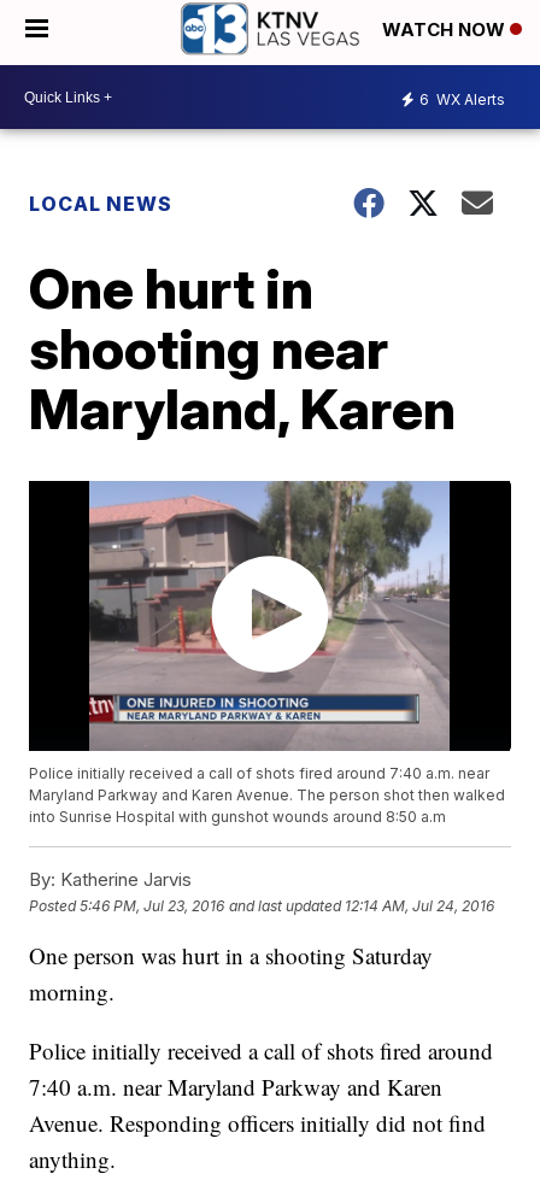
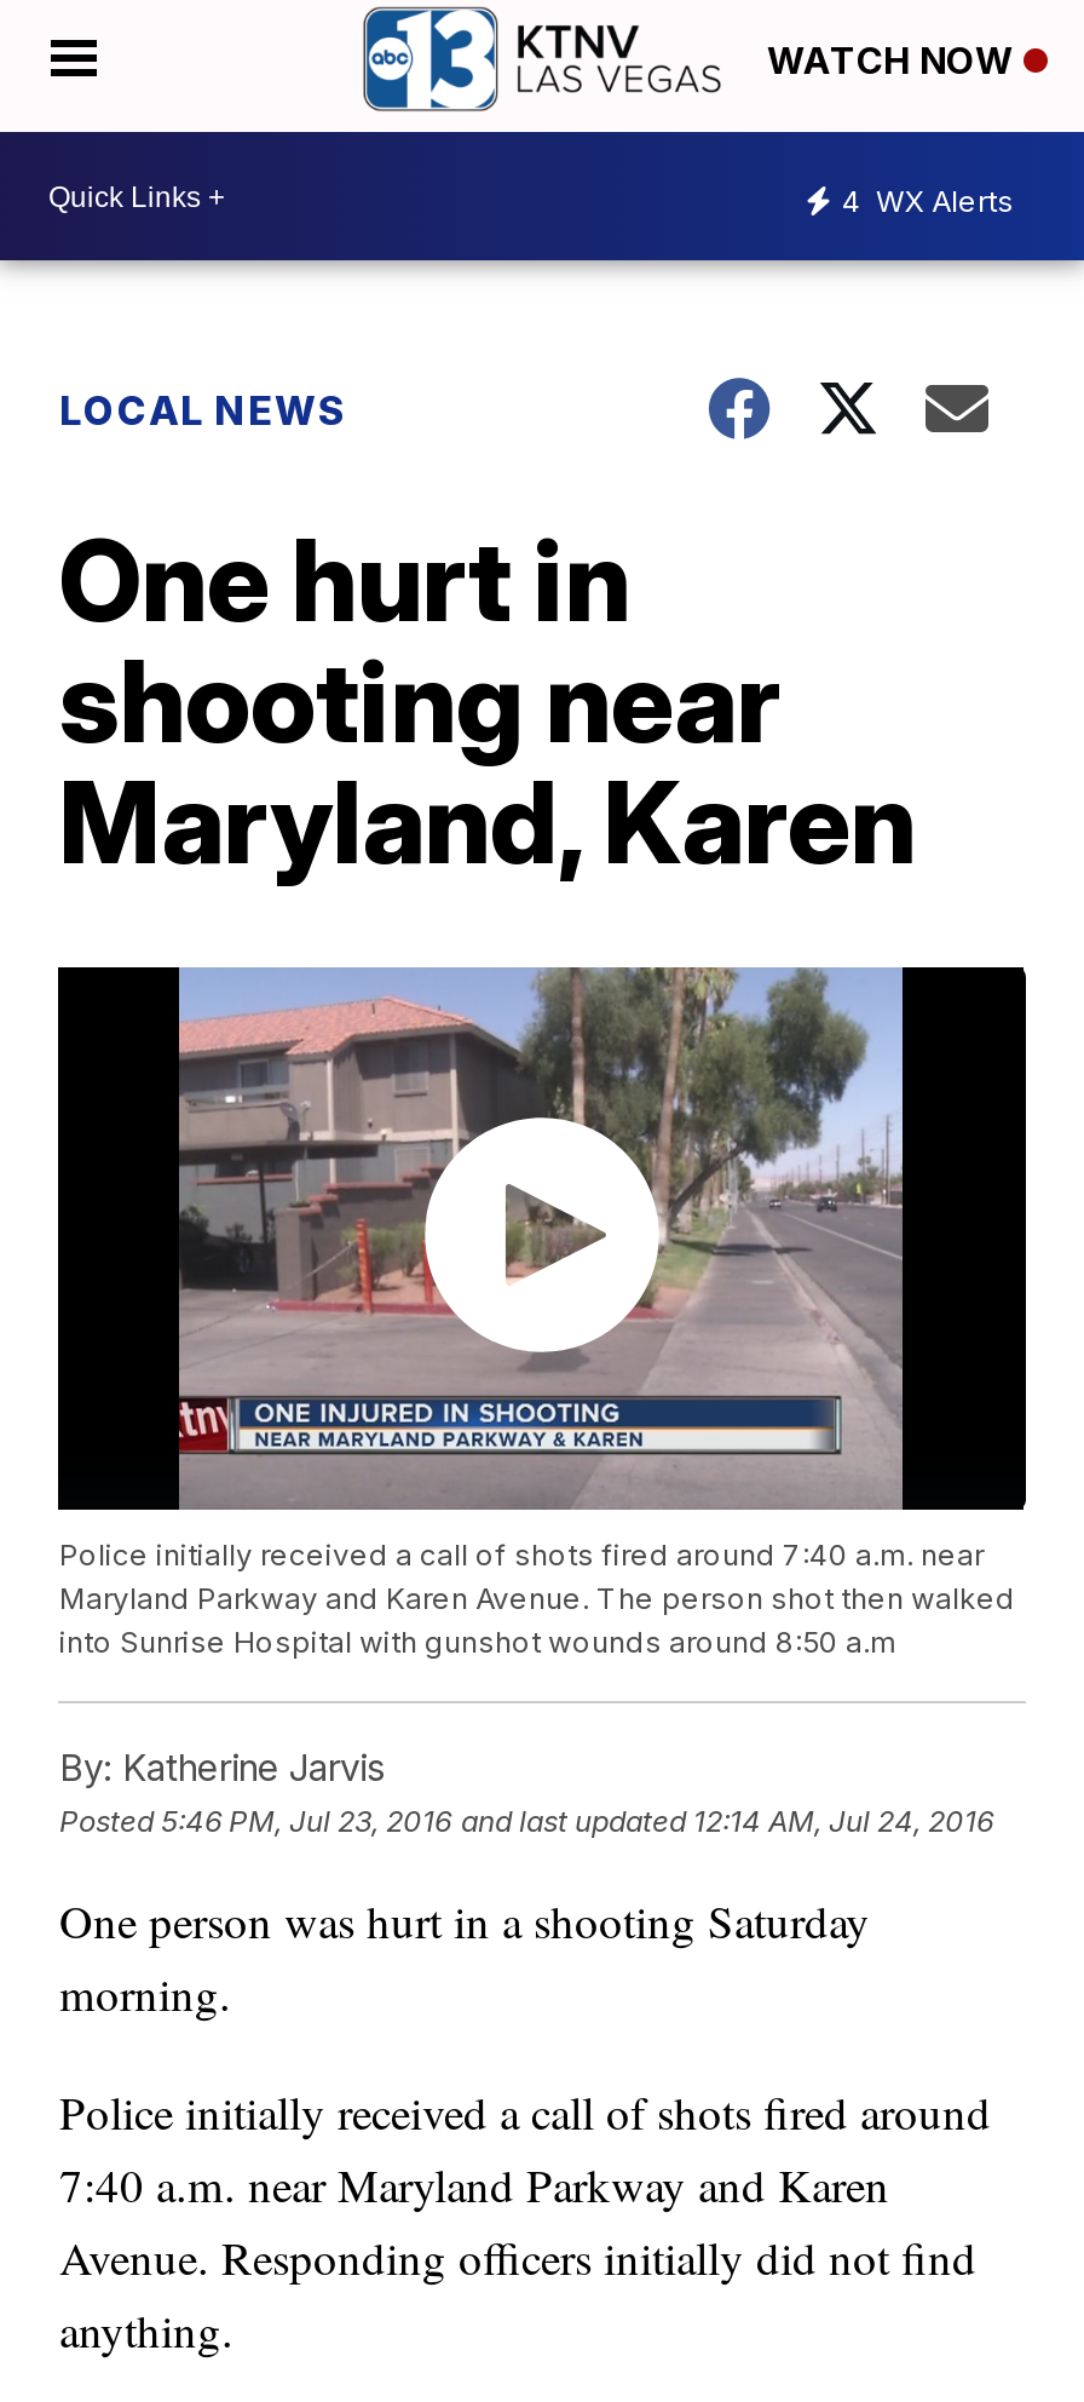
- 6 WX Alerts
+ 4 WX Alerts
